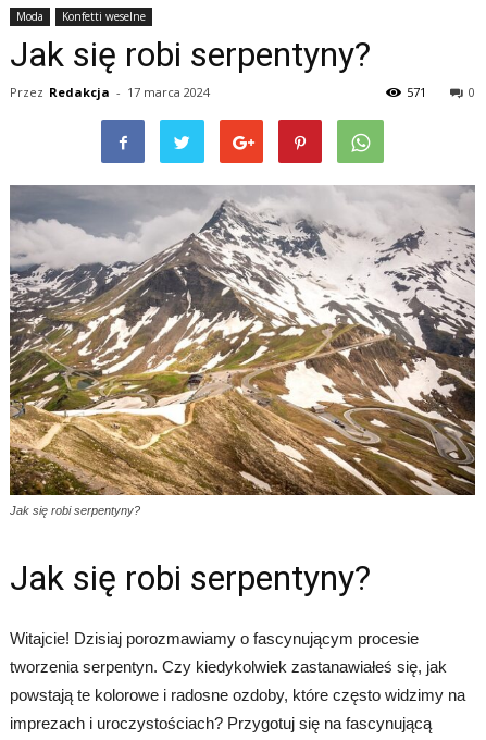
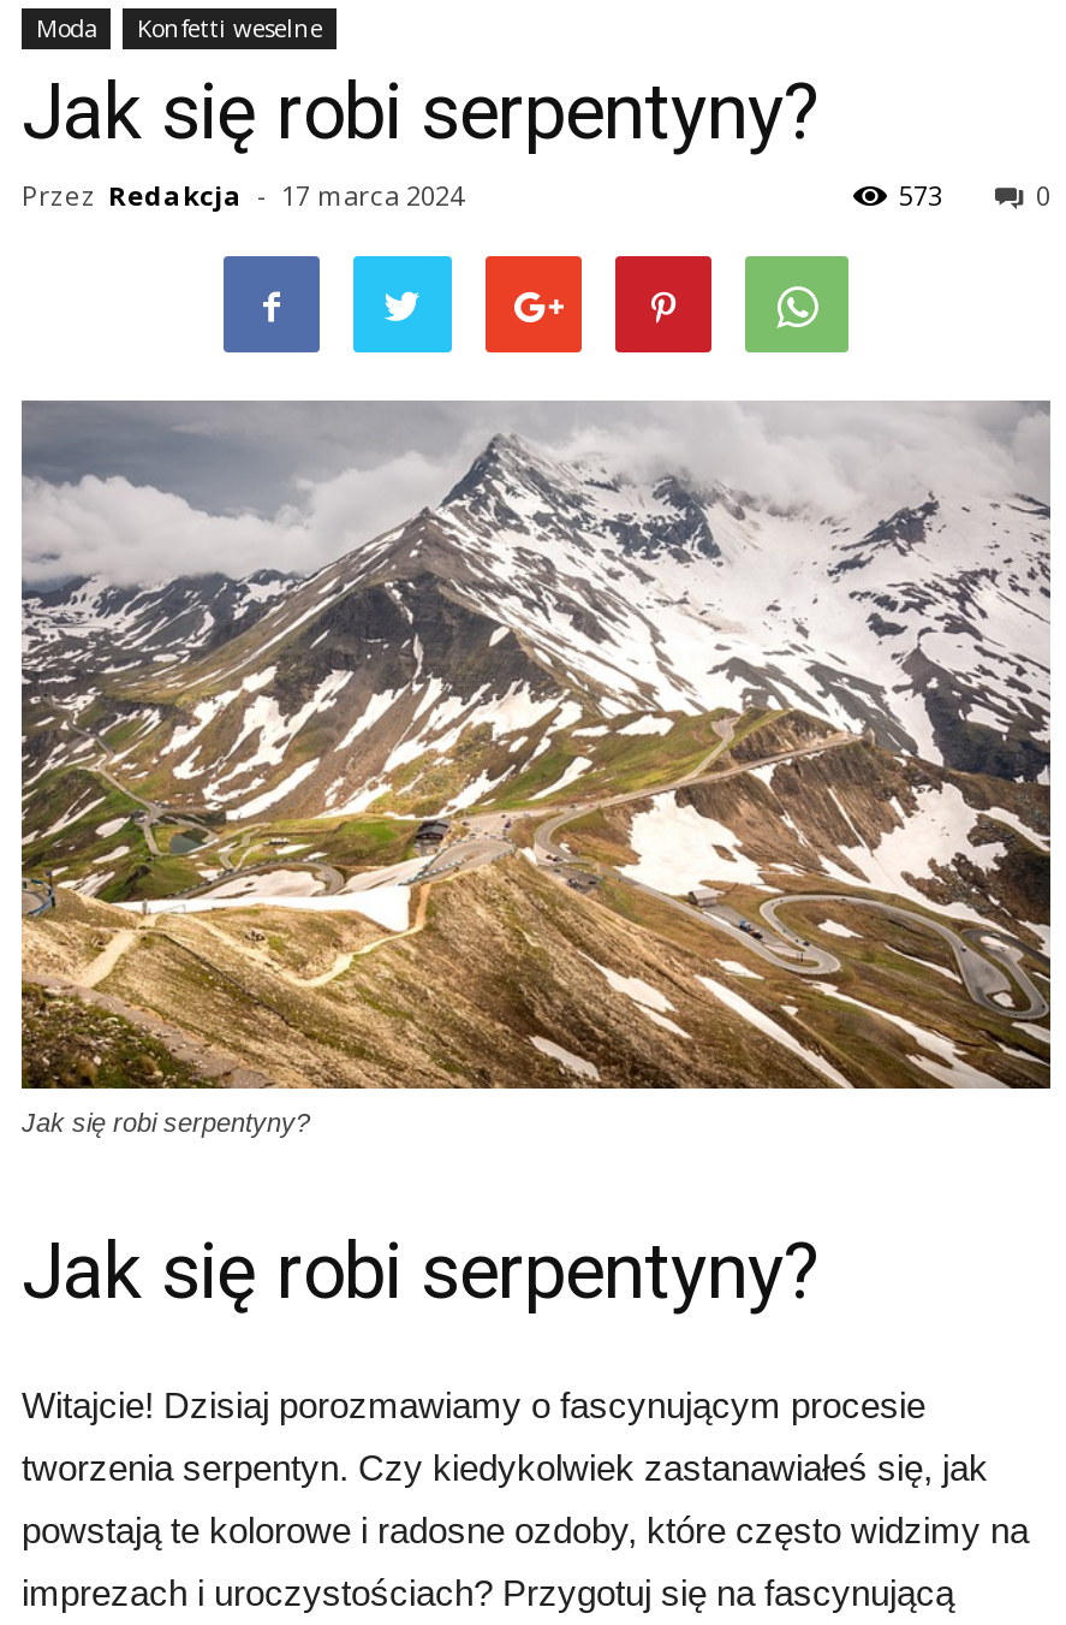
- 571
+ 573
